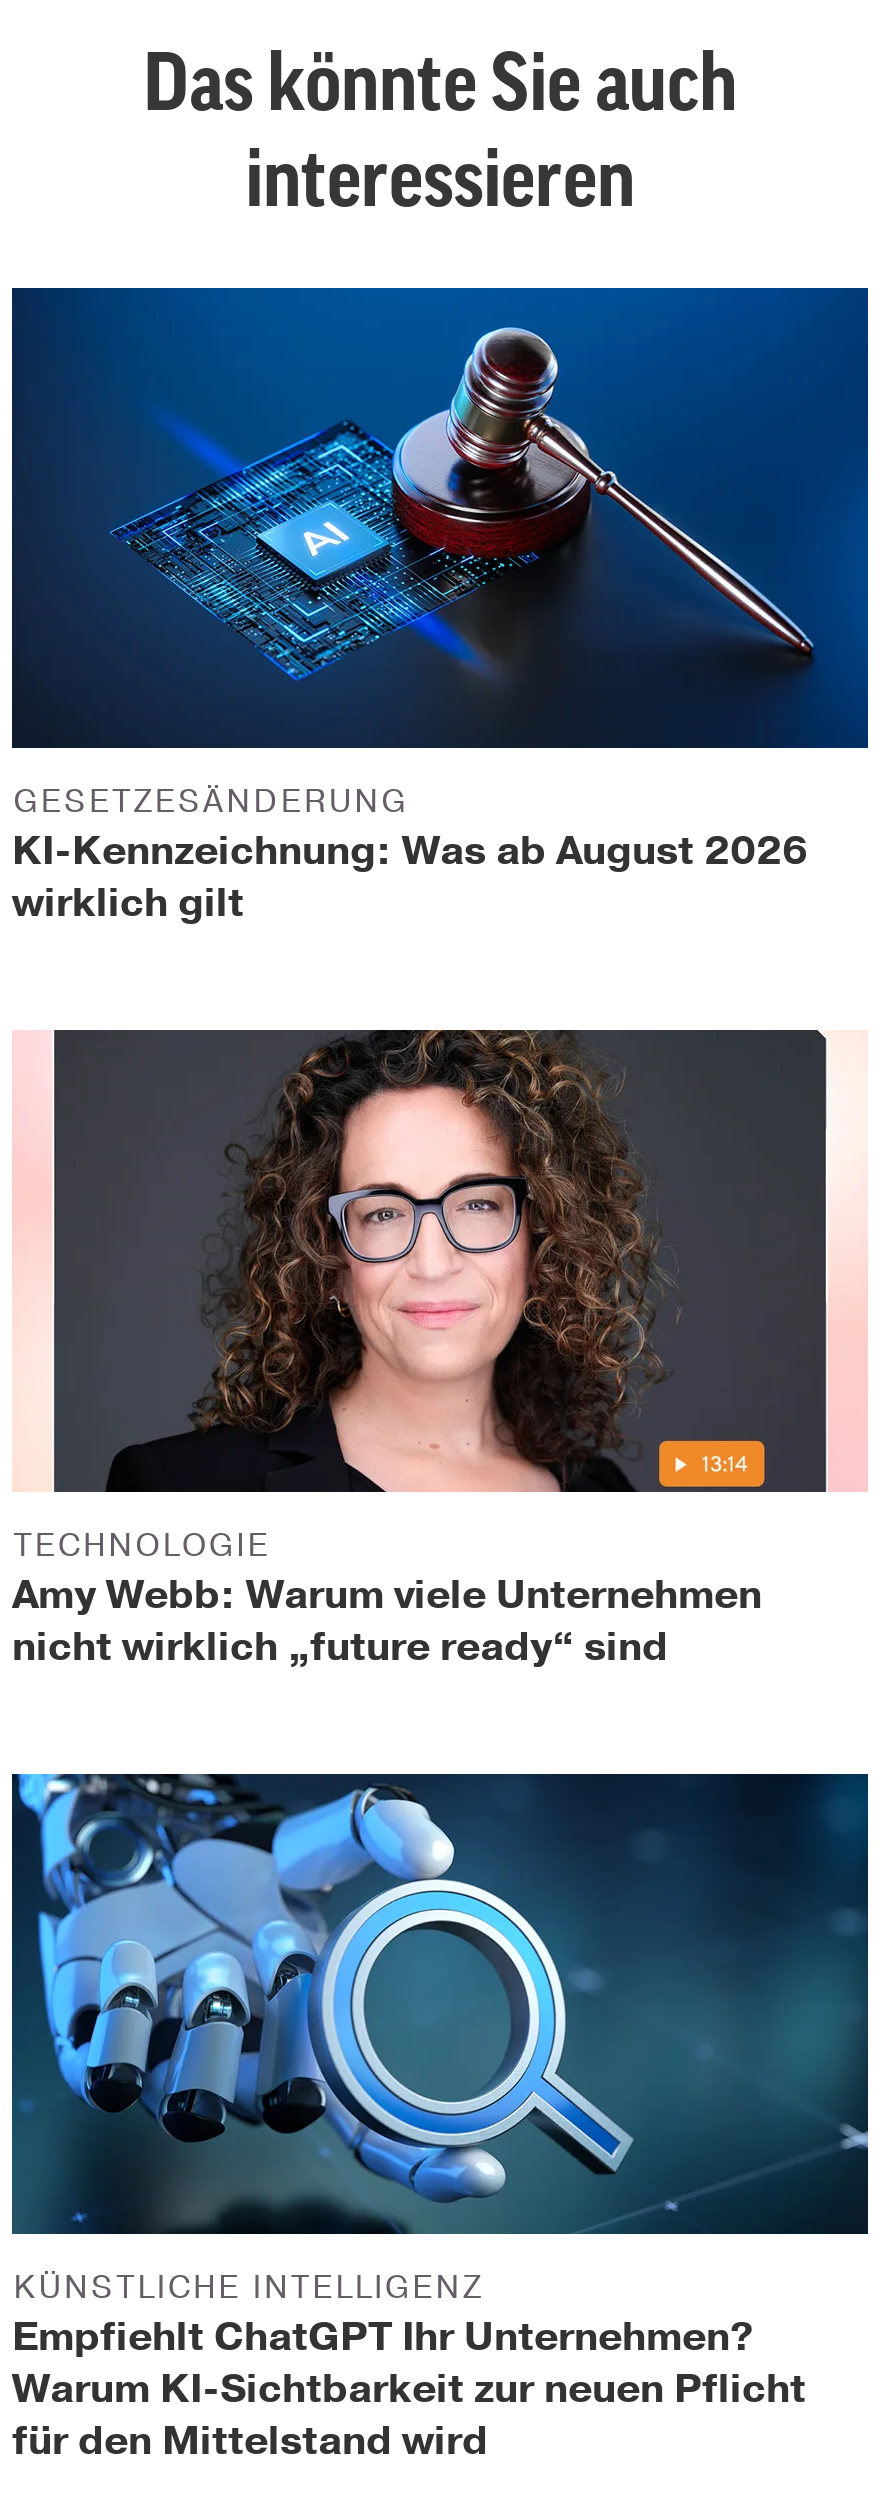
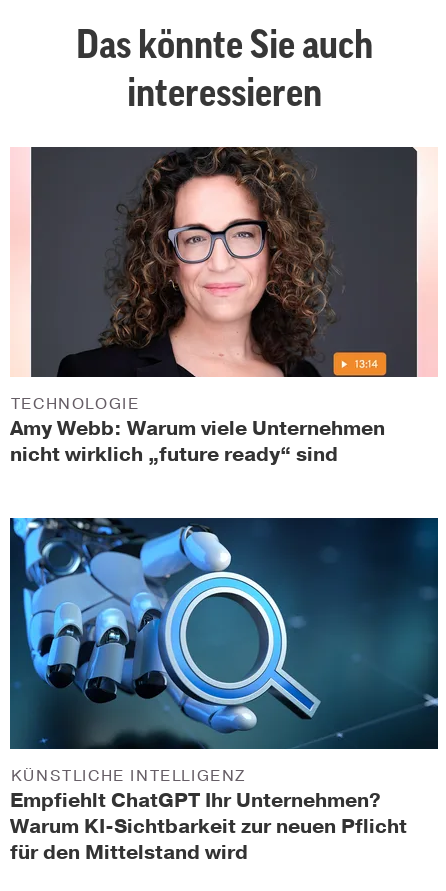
- [image]
- GESETZESÄNDERUNG

- KI-Kennzeichnung: Was ab August 2026
- wirklich gilt
